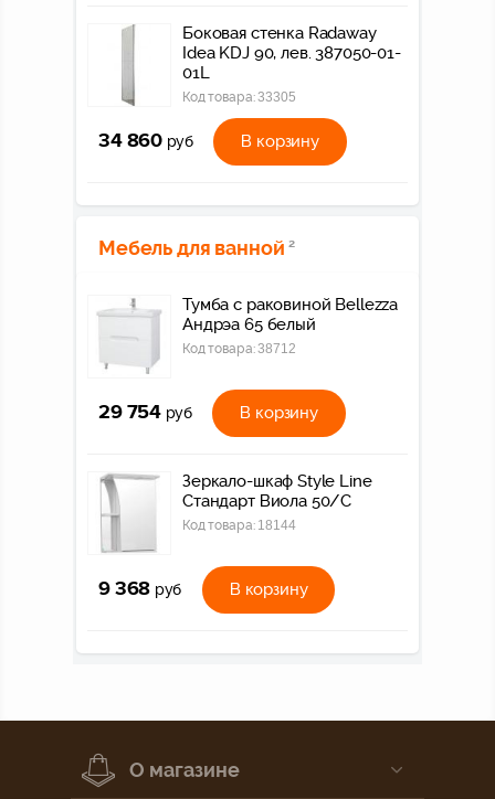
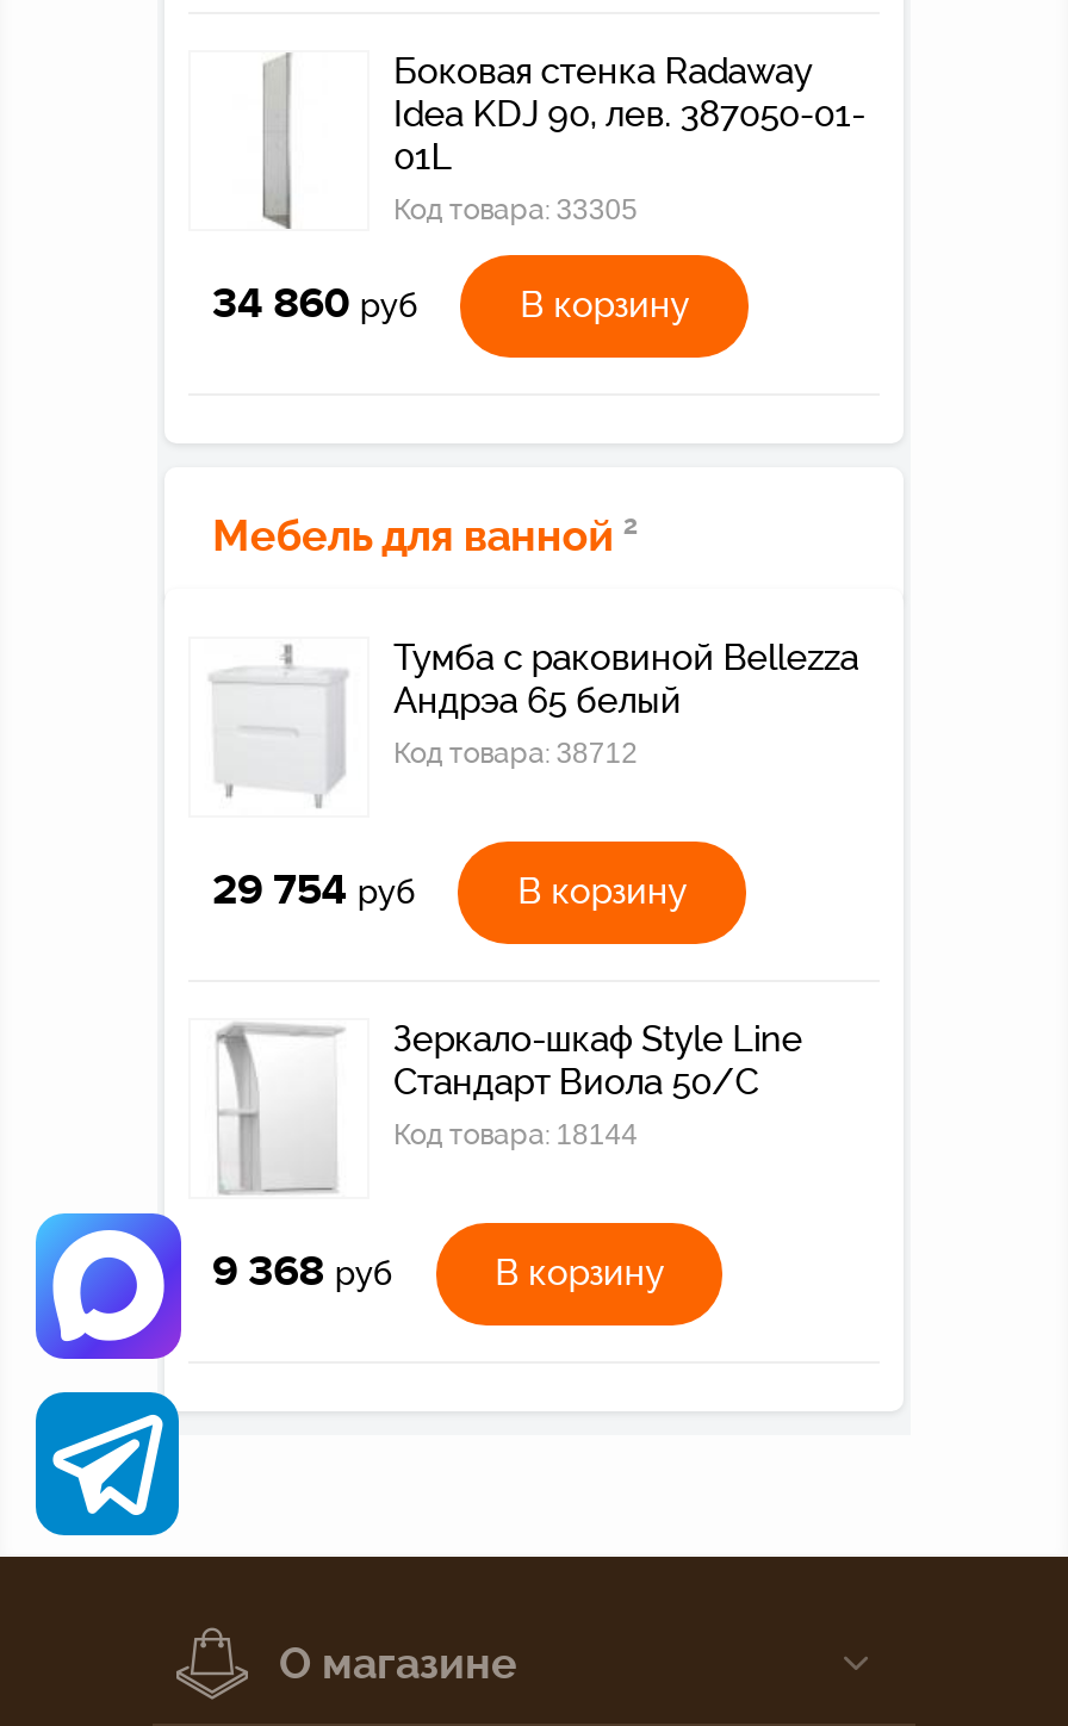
+ [image]

+ [image]
